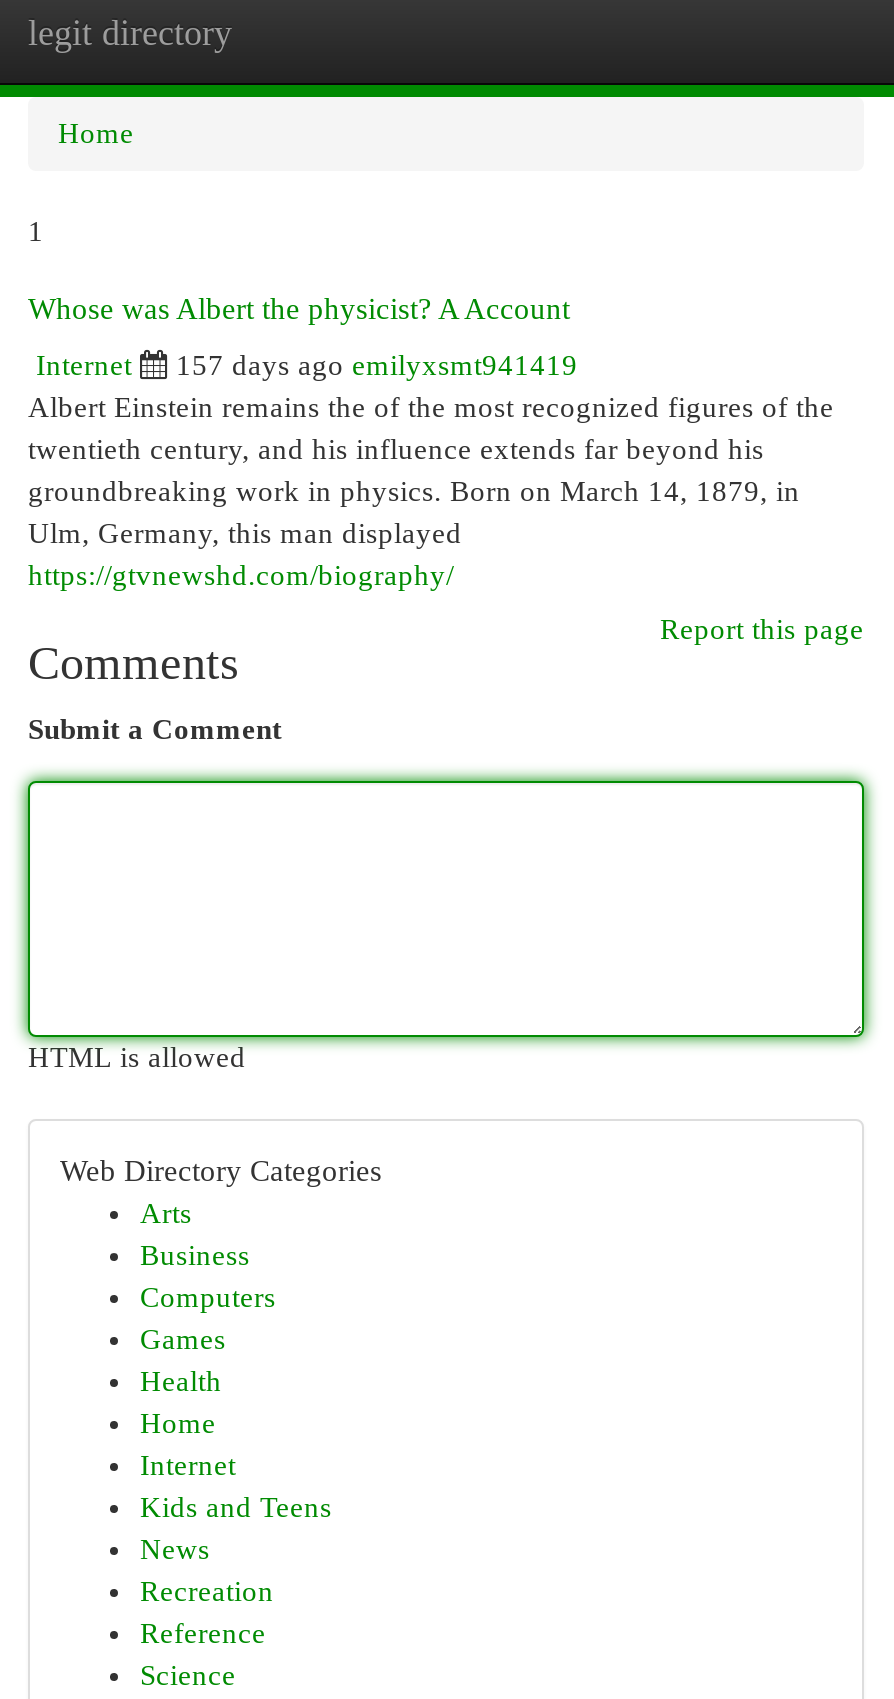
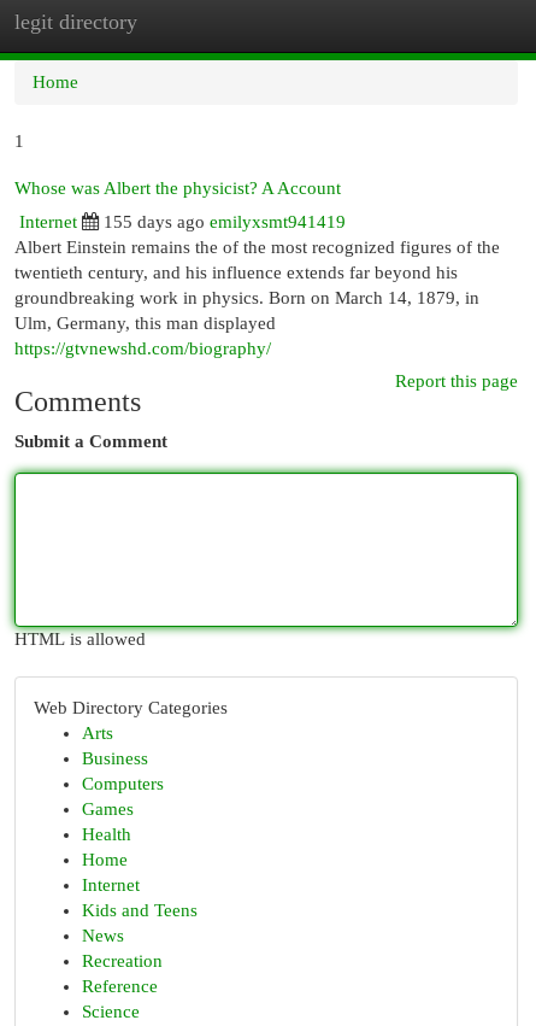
- 157 days ago emilyxsmt941419
+ 155 days ago emilyxsmt941419
